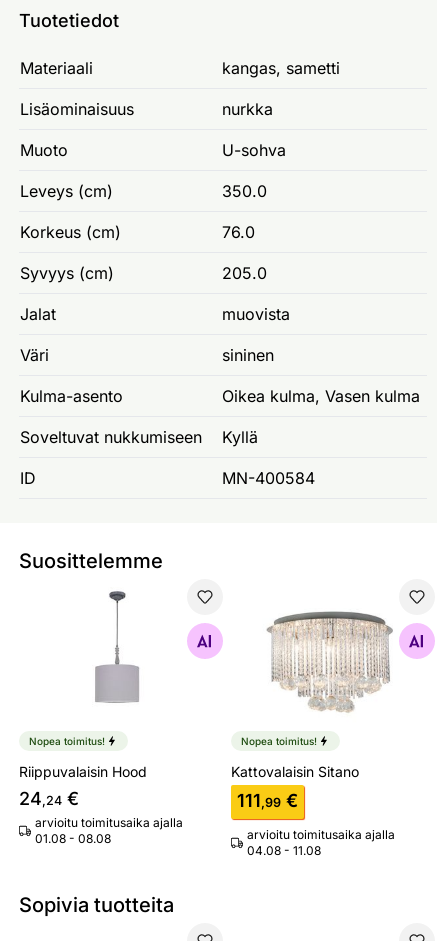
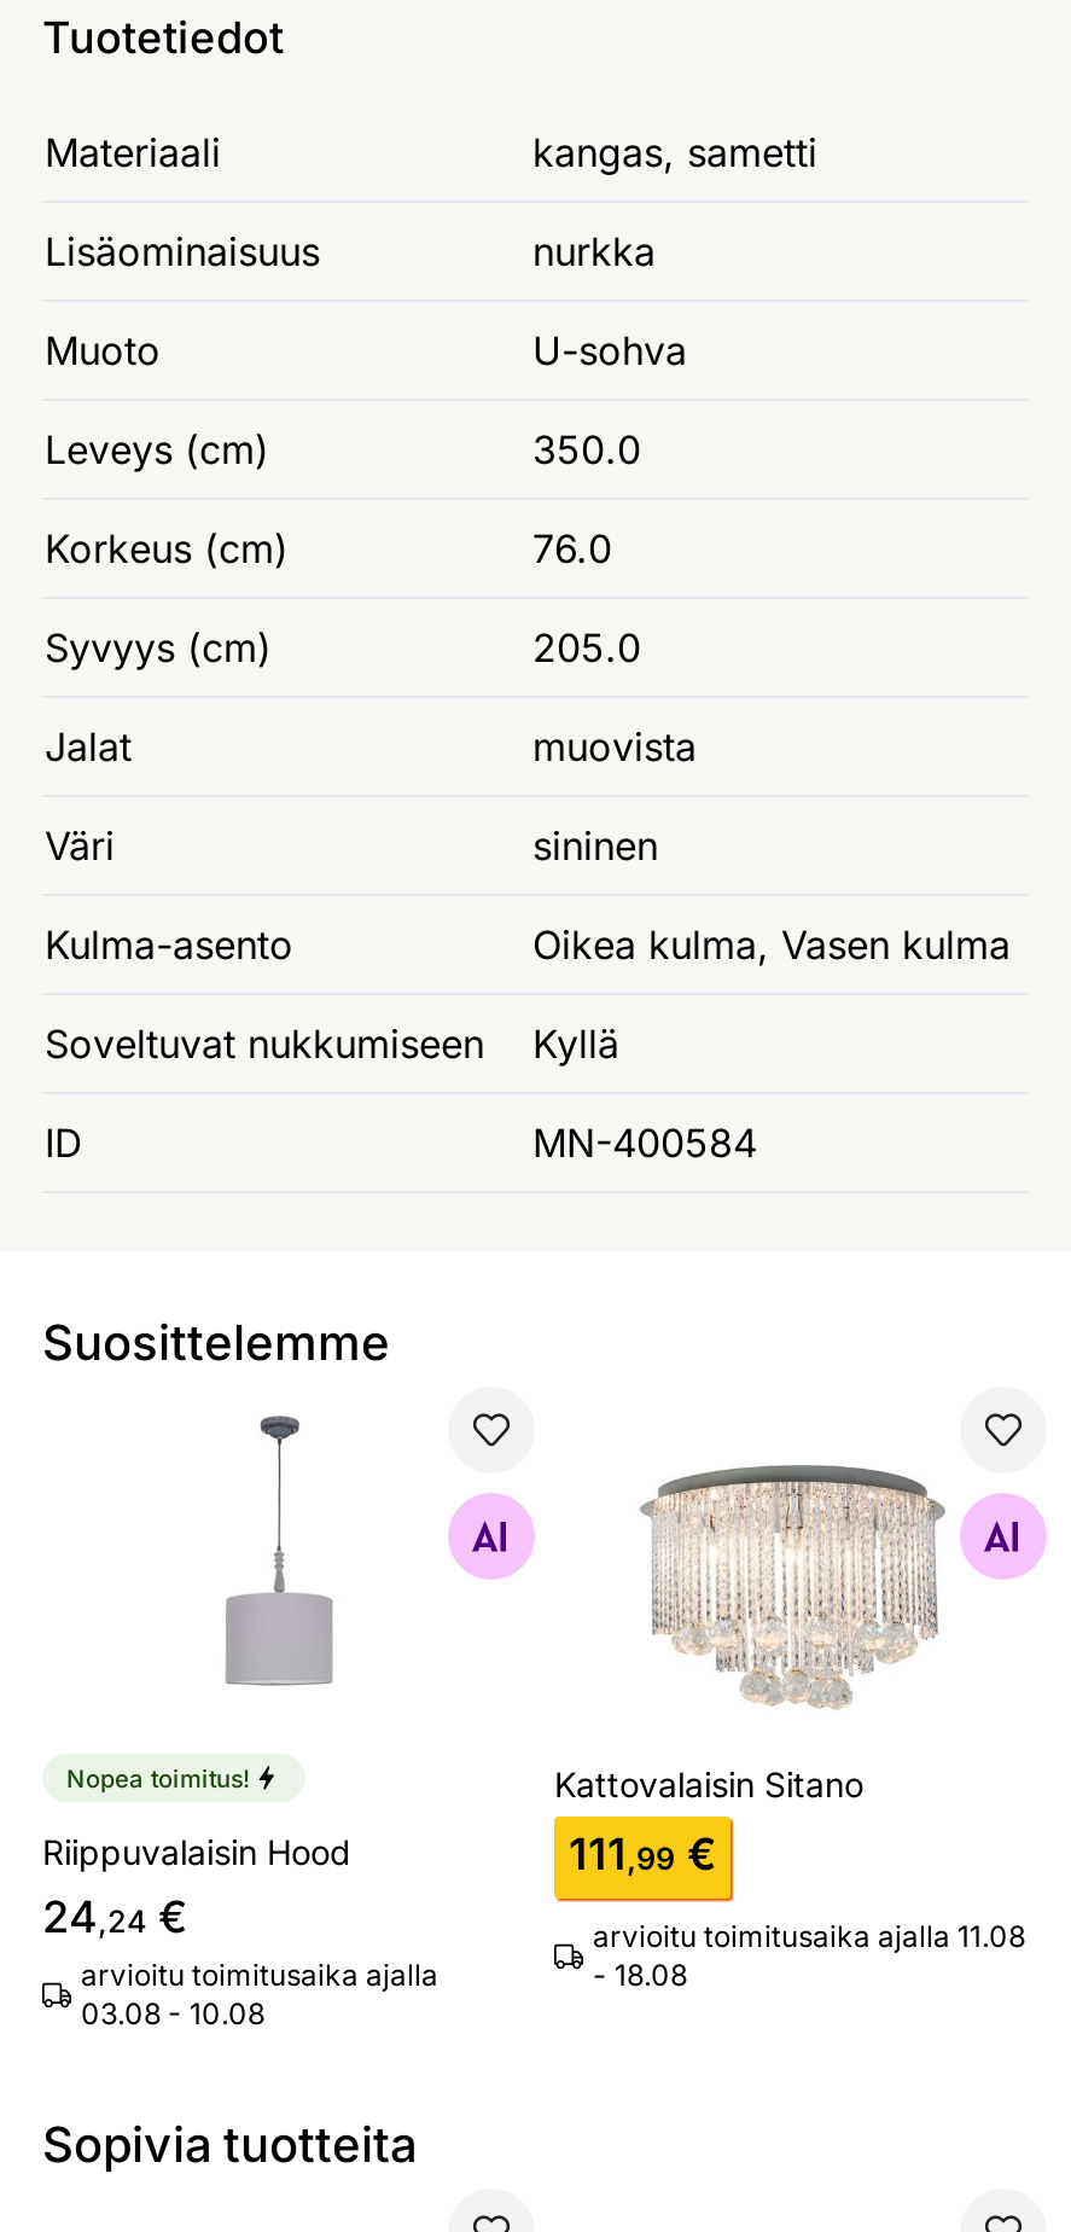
- Nopea toimitus!

moved up: Kattovalaisin Sitano | 111,99 €

- 01.08 - 08.08
+ 03.08 - 10.08

- arvioitu toimitusaika ajalla
- 04.08 - 11.08
+ arvioitu toimitusaika ajalla 11.08
+ - 18.08
